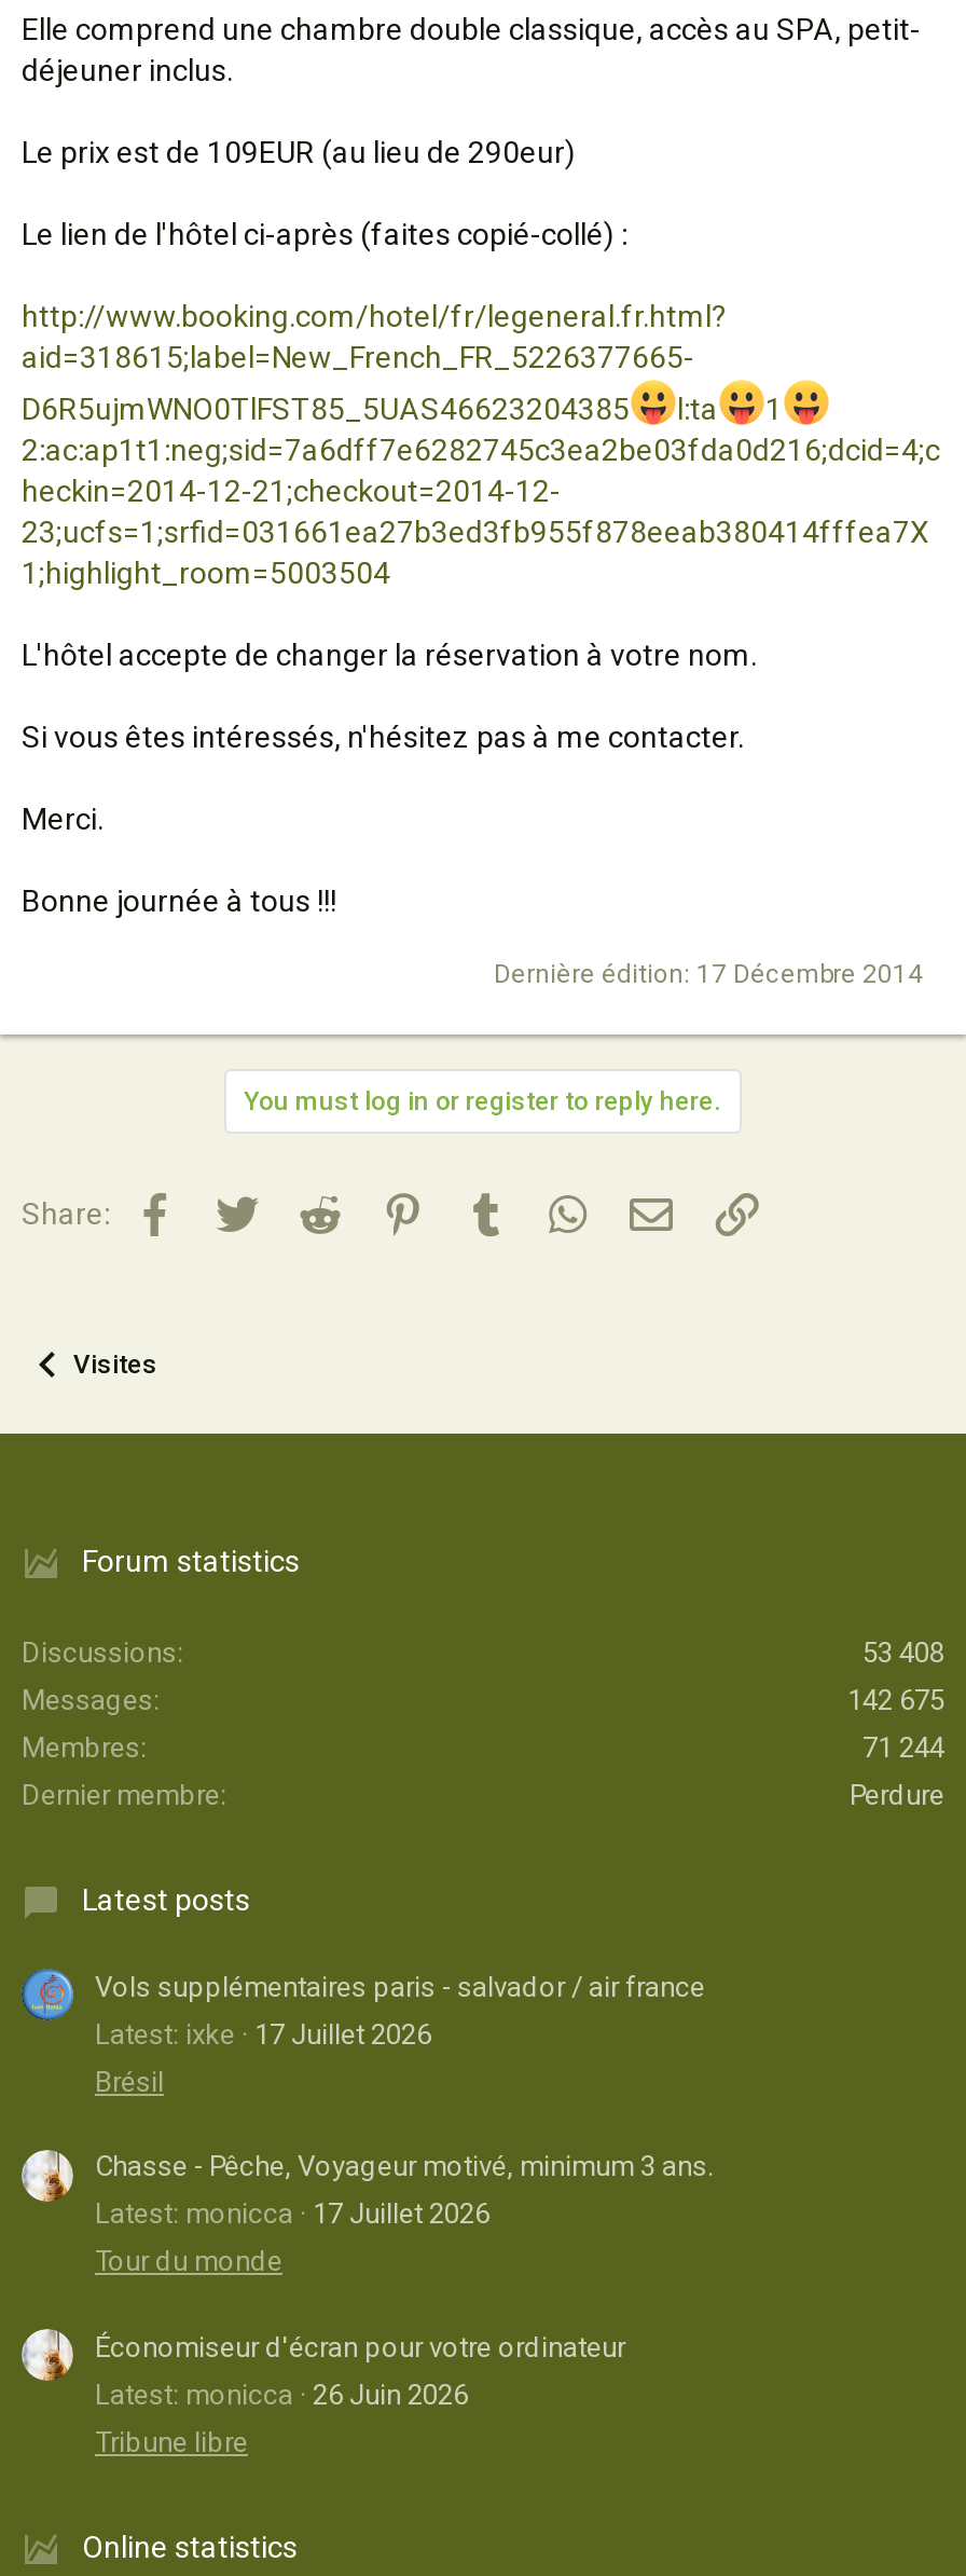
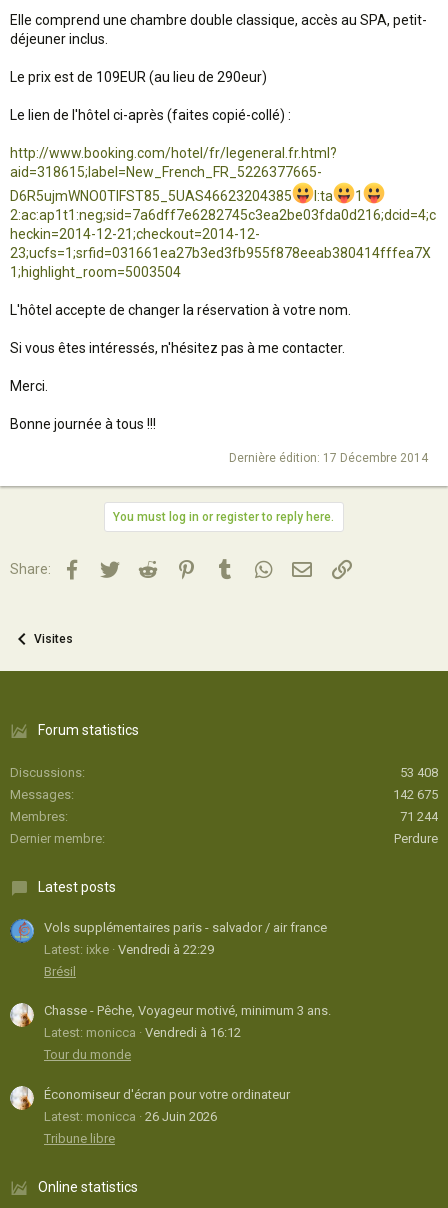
- Latest: ixke 17 Juillet 2026
+ Latest: ixke Vendredi à 22:29

- Latest: monicca 17 Juillet 2026
+ Latest: monicca Vendredi à 16:12
